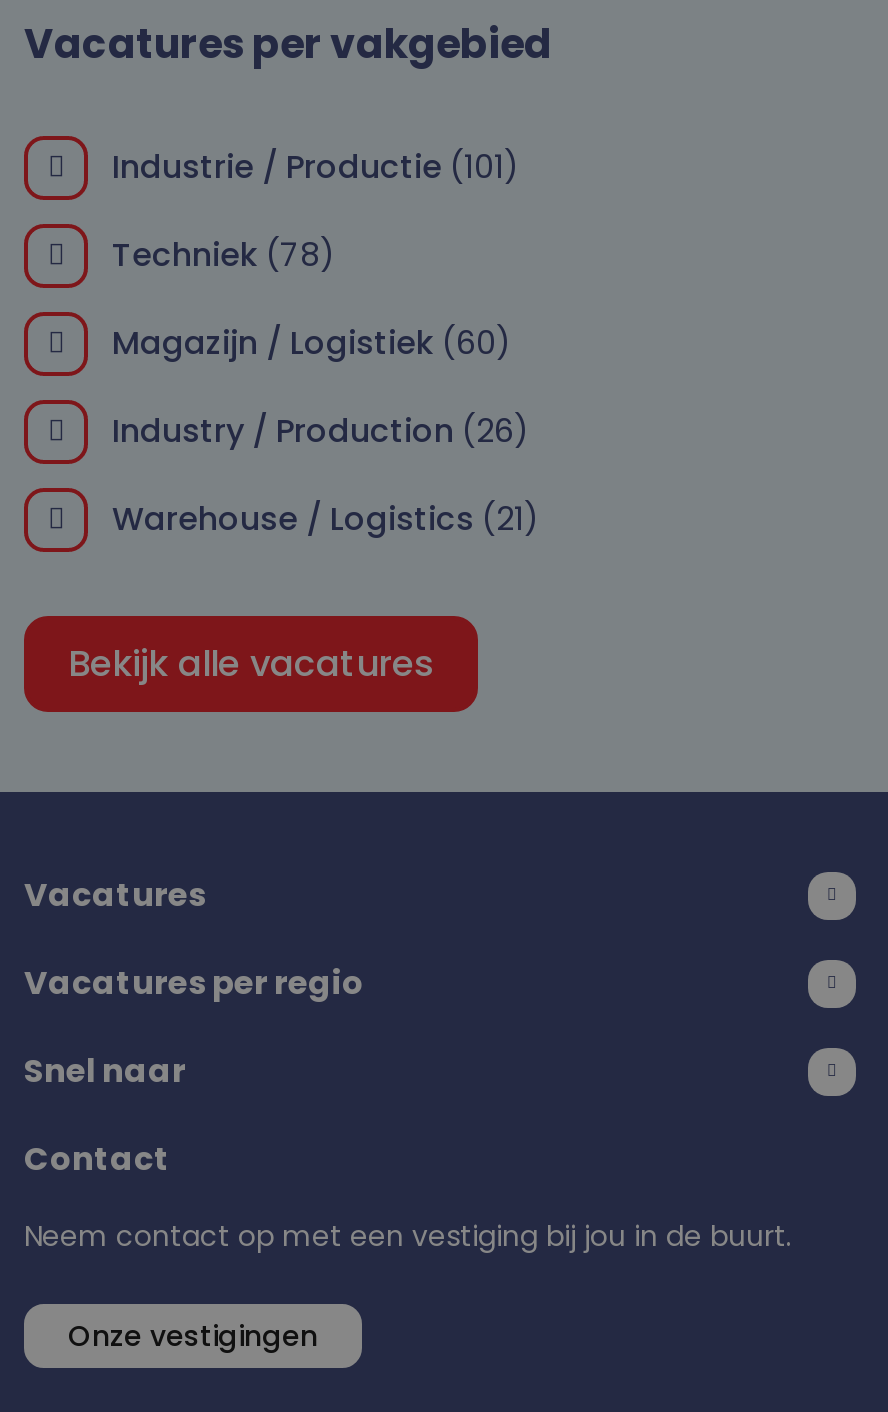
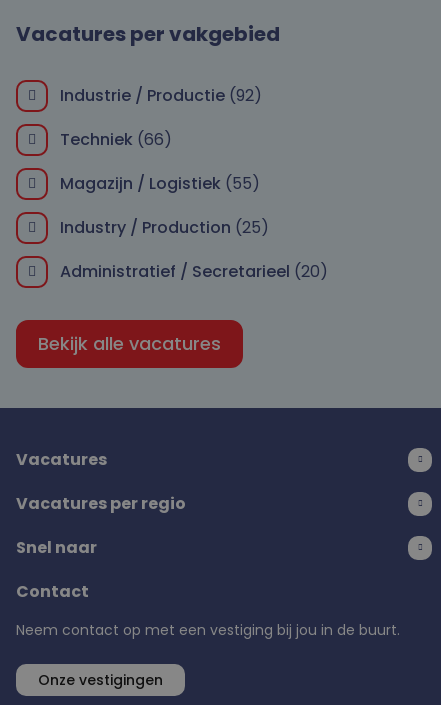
- Industrie / Productie (101)
+ Industrie / Productie (92)

- Techniek (78)
+ Techniek (66)

- Magazijn / Logistiek (60)
+ Magazijn / Logistiek (55)

- Industry / Production (26)
+ Industry / Production (25)

- Warehouse / Logistics (21)
+ Administratief / Secretarieel (20)
